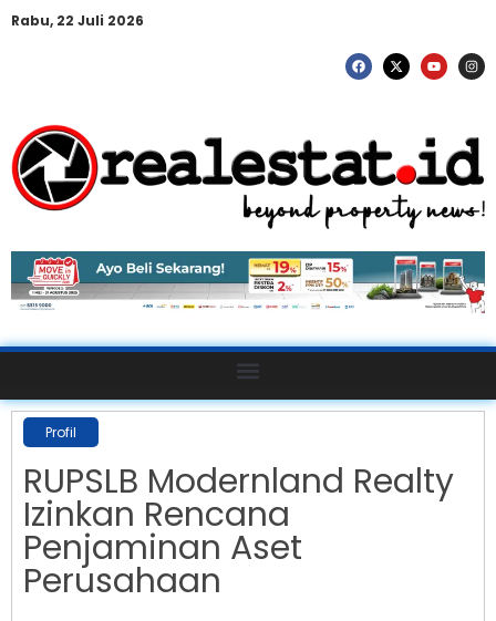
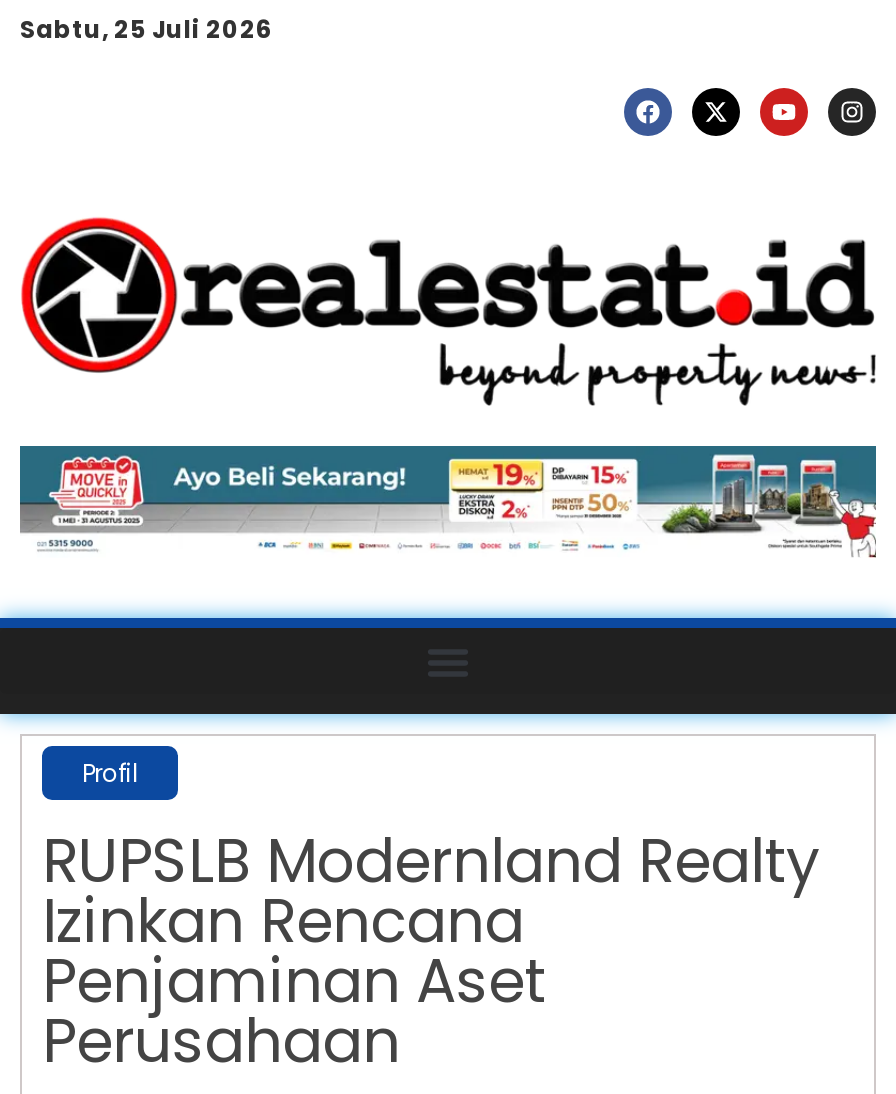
- Rabu, 22 Juli 2026
+ Sabtu, 25 Juli 2026
